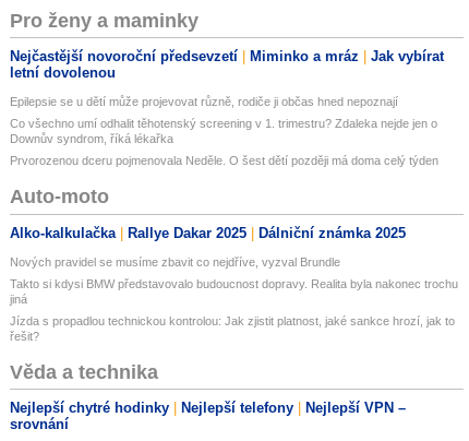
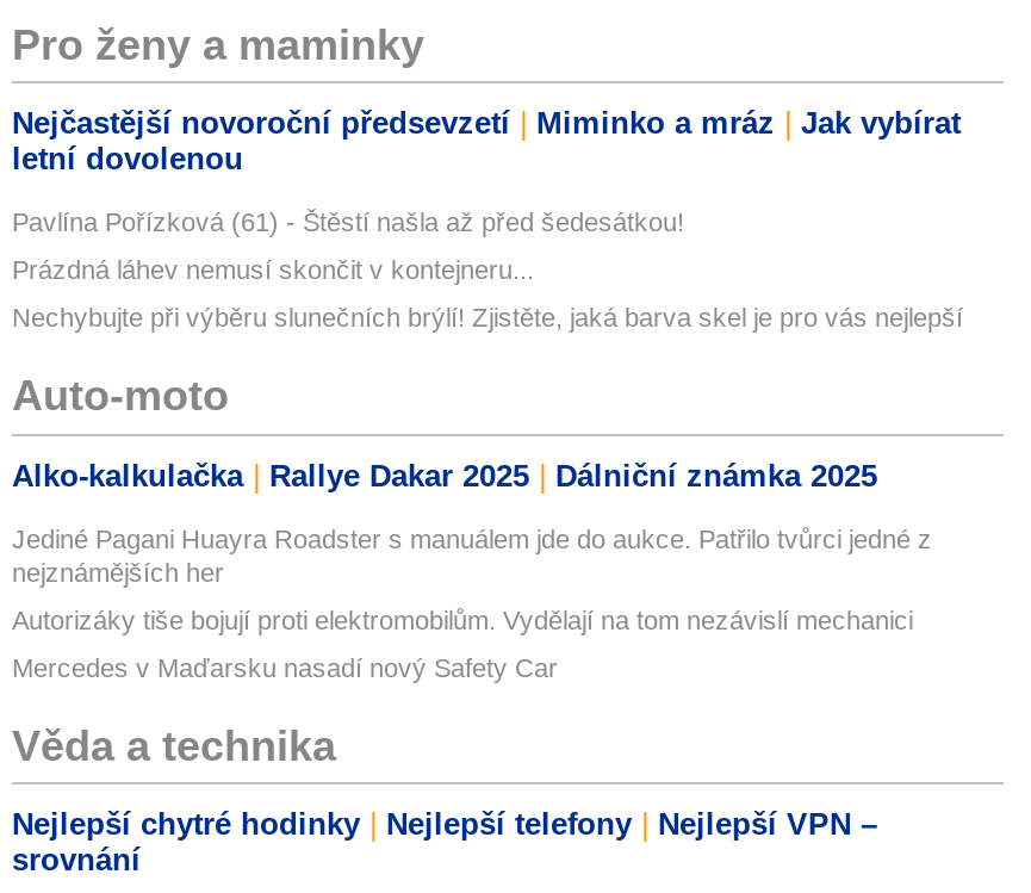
- Epilepsie se u dětí může projevovat různě, rodiče ji občas hned nepoznají
+ Pavlína Pořízková (61) - Štěstí našla až před šedesátkou!

- Co všechno umí odhalit těhotenský screening v 1. trimestru? Zdaleka nejde jen o
- Downův syndrom, říká lékařka
+ Prázdná láhev nemusí skončit v kontejneru...

- Prvorozenou dceru pojmenovala Neděle. O šest dětí později má doma celý týden
+ Nechybujte při výběru slunečních brýlí! Zjistěte, jaká barva skel je pro vás nejlepší

- Nových pravidel se musíme zbavit co nejdříve, vyzval Brundle
+ Jediné Pagani Huayra Roadster s manuálem jde do aukce. Patřilo tvůrci jedné z
+ nejznámějších her

- Takto si kdysi BMW představovalo budoucnost dopravy. Realita byla nakonec trochu
- jiná
+ Autorizáky tiše bojují proti elektromobilům. Vydělají na tom nezávislí mechanici

- Jízda s propadlou technickou kontrolou: Jak zjistit platnost, jaké sankce hrozí, jak to
- řešit?
+ Mercedes v Maďarsku nasadí nový Safety Car
